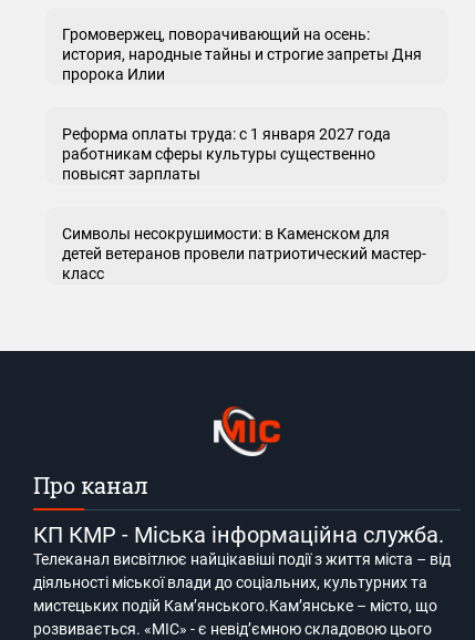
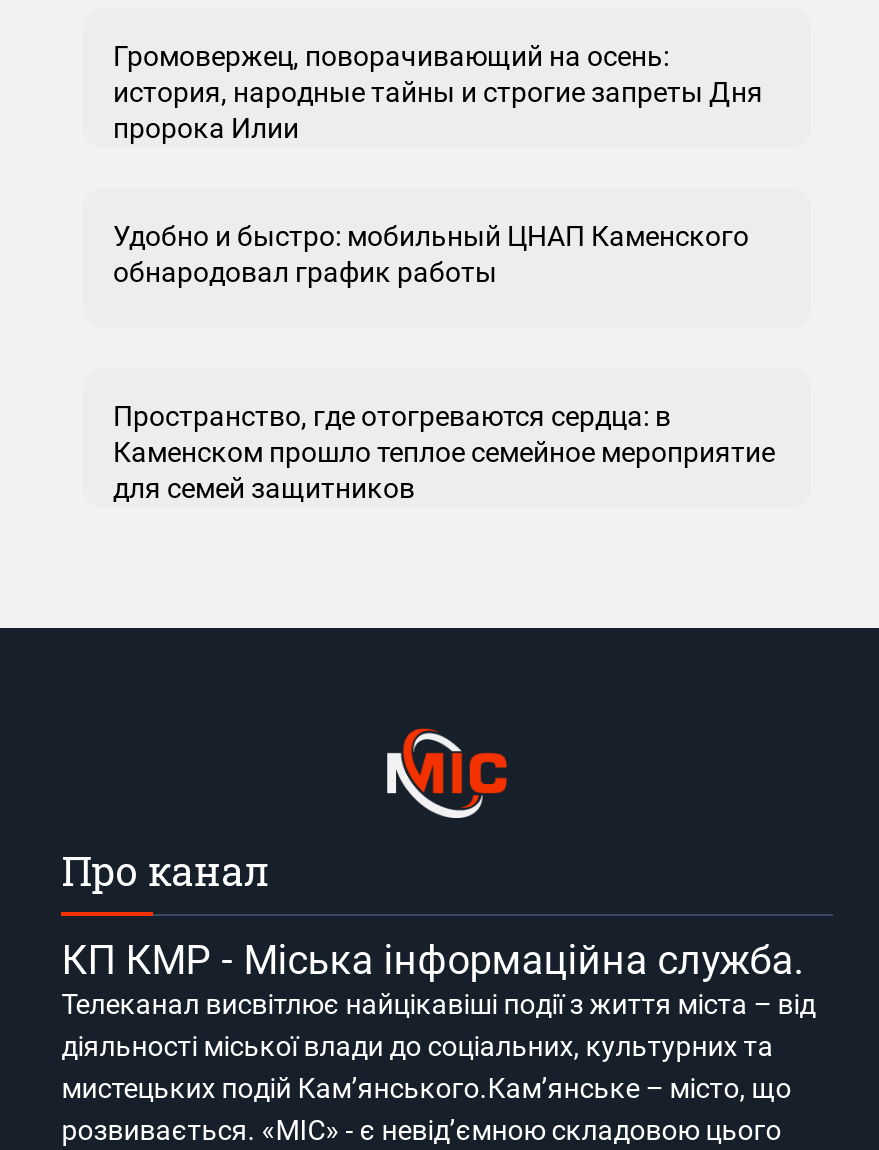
- Реформа оплаты труда: с 1 января 2027 года
- работникам сферы культуры существенно
- повысят зарплаты
+ Удобно и быстро: мобильный ЦНАП Каменского
+ обнародовал график работы

- Символы несокрушимости: в Каменском для
- детей ветеранов провели патриотический мастер-
- класс
+ Пространство, где отогреваются сердца: в
+ Каменском прошло теплое семейное мероприятие
+ для семей защитников
